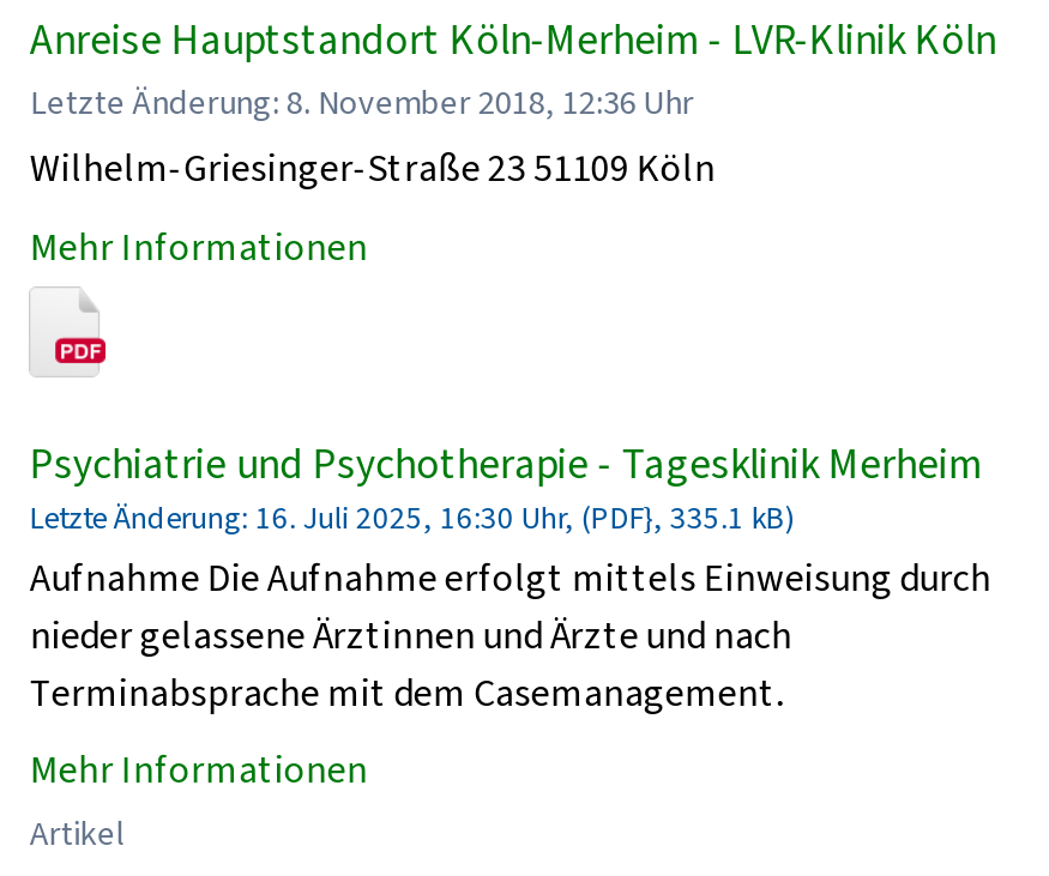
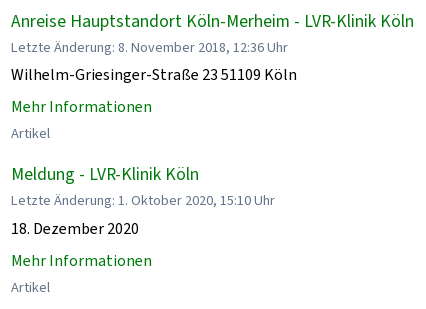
- Psychiatrie und Psychotherapie - Tagesklinik Merheim
- Letzte Änderung: 16. Juli 2025, 16:30 Uhr, (PDF}, 335.1 kB)
- Aufnahme Die Aufnahme erfolgt mittels Einweisung durch
- nieder gelassene Ärztinnen und Ärzte und nach
- Terminabsprache mit dem Casemanagement.
+ Artikel
+ Meldung - LVR-Klinik Köln
+ Letzte Änderung: 1. Oktober 2020, 15:10 Uhr
+ 18. Dezember 2020
